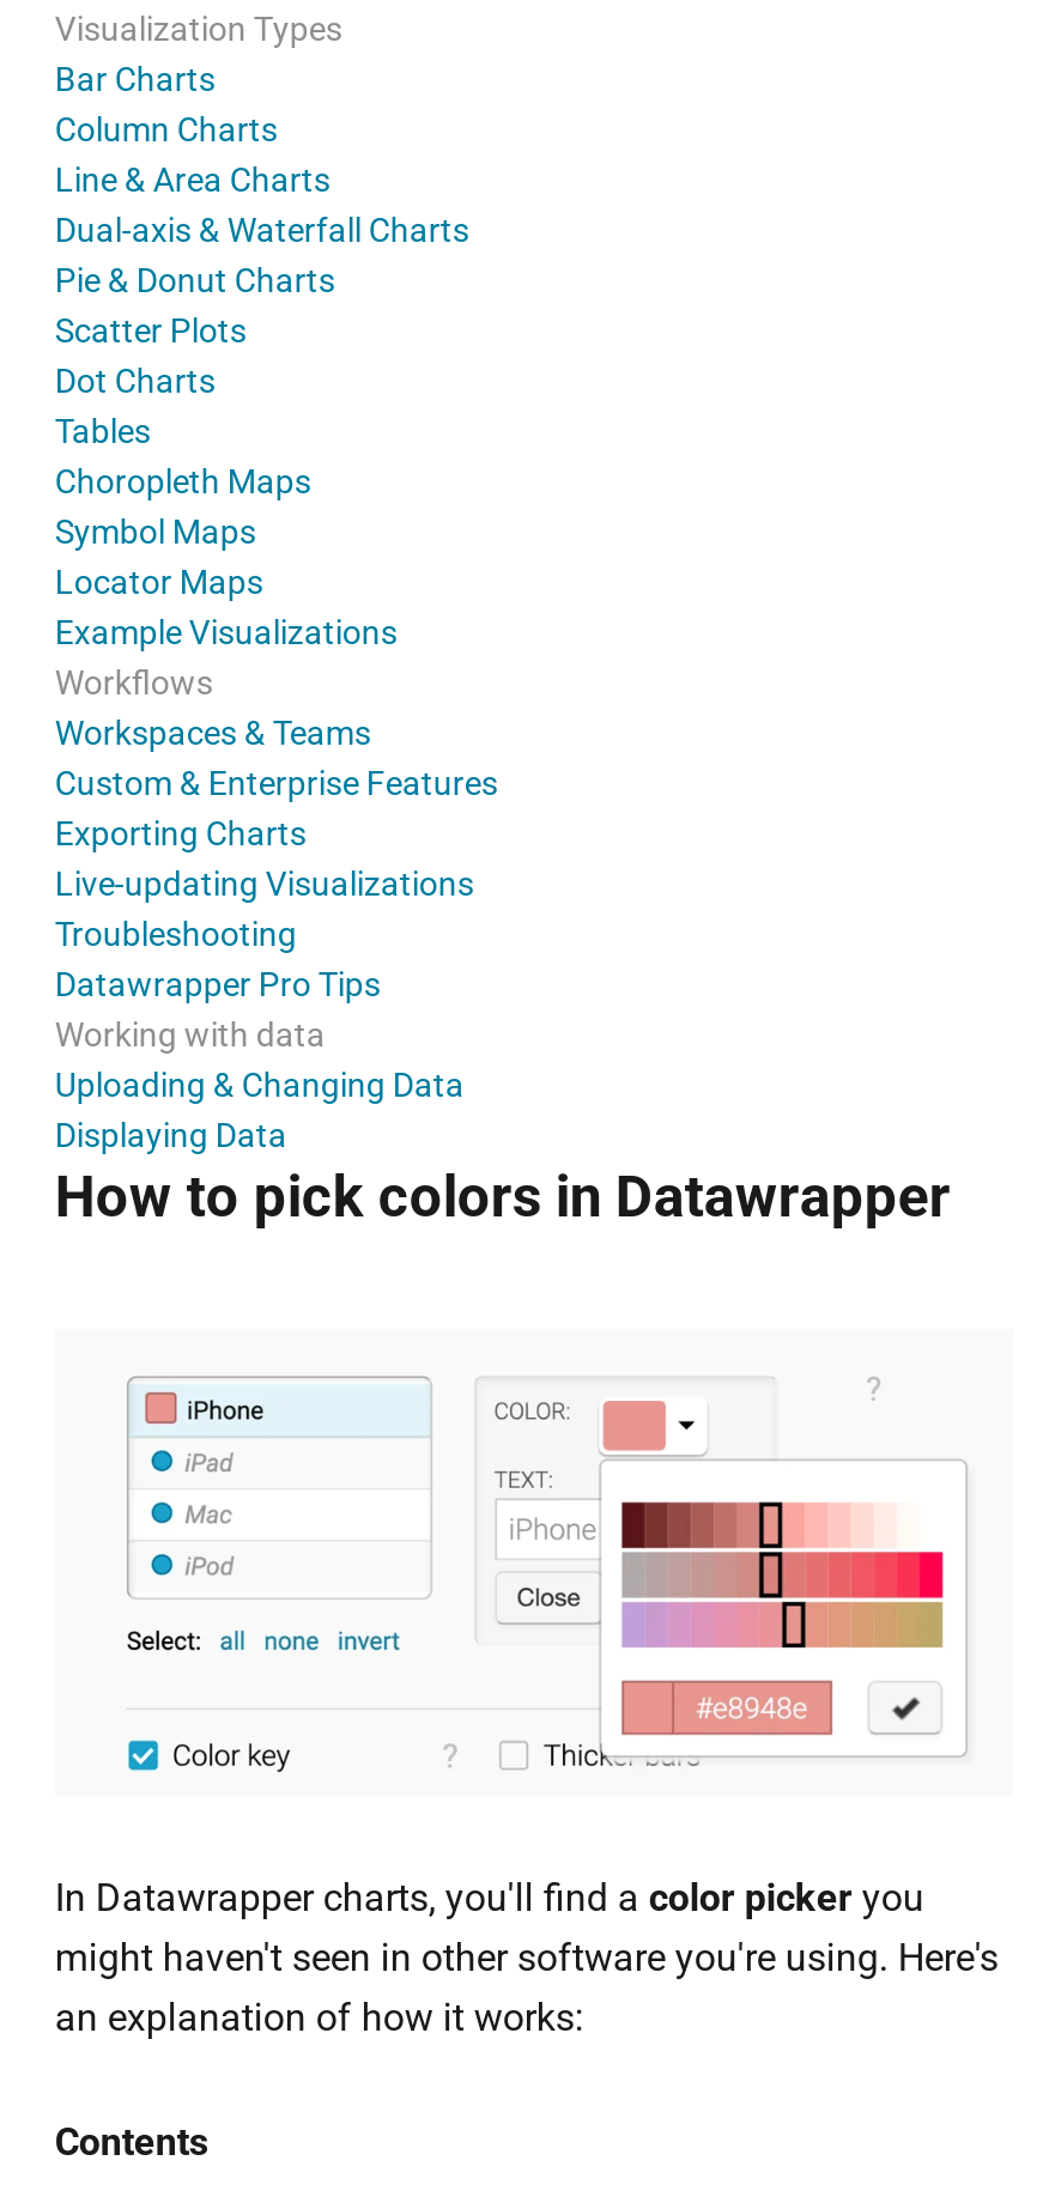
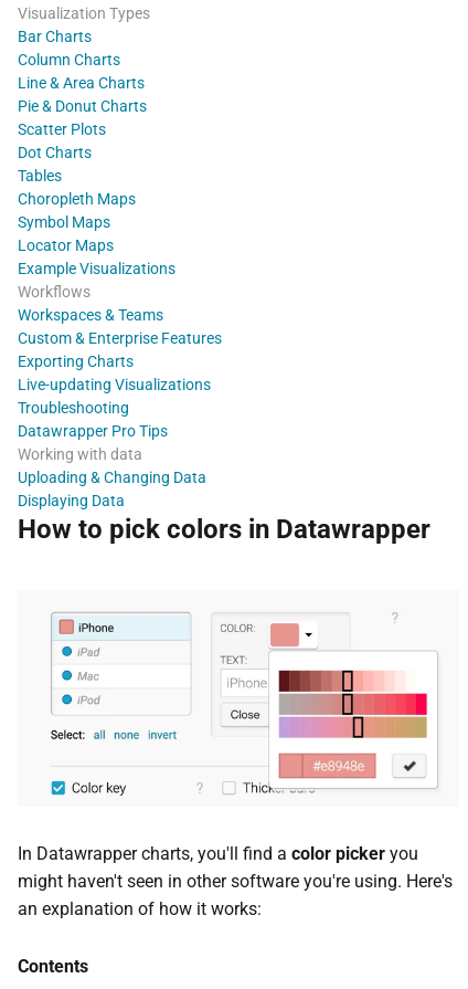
- Dual-axis & Waterfall Charts
